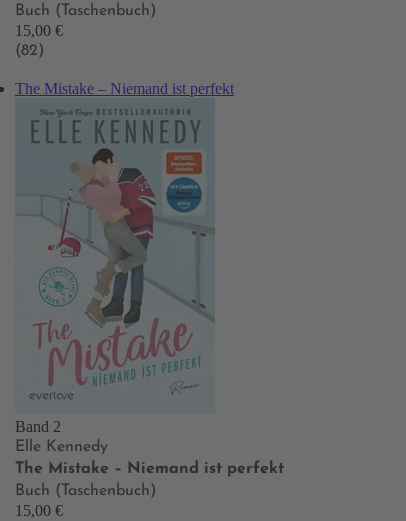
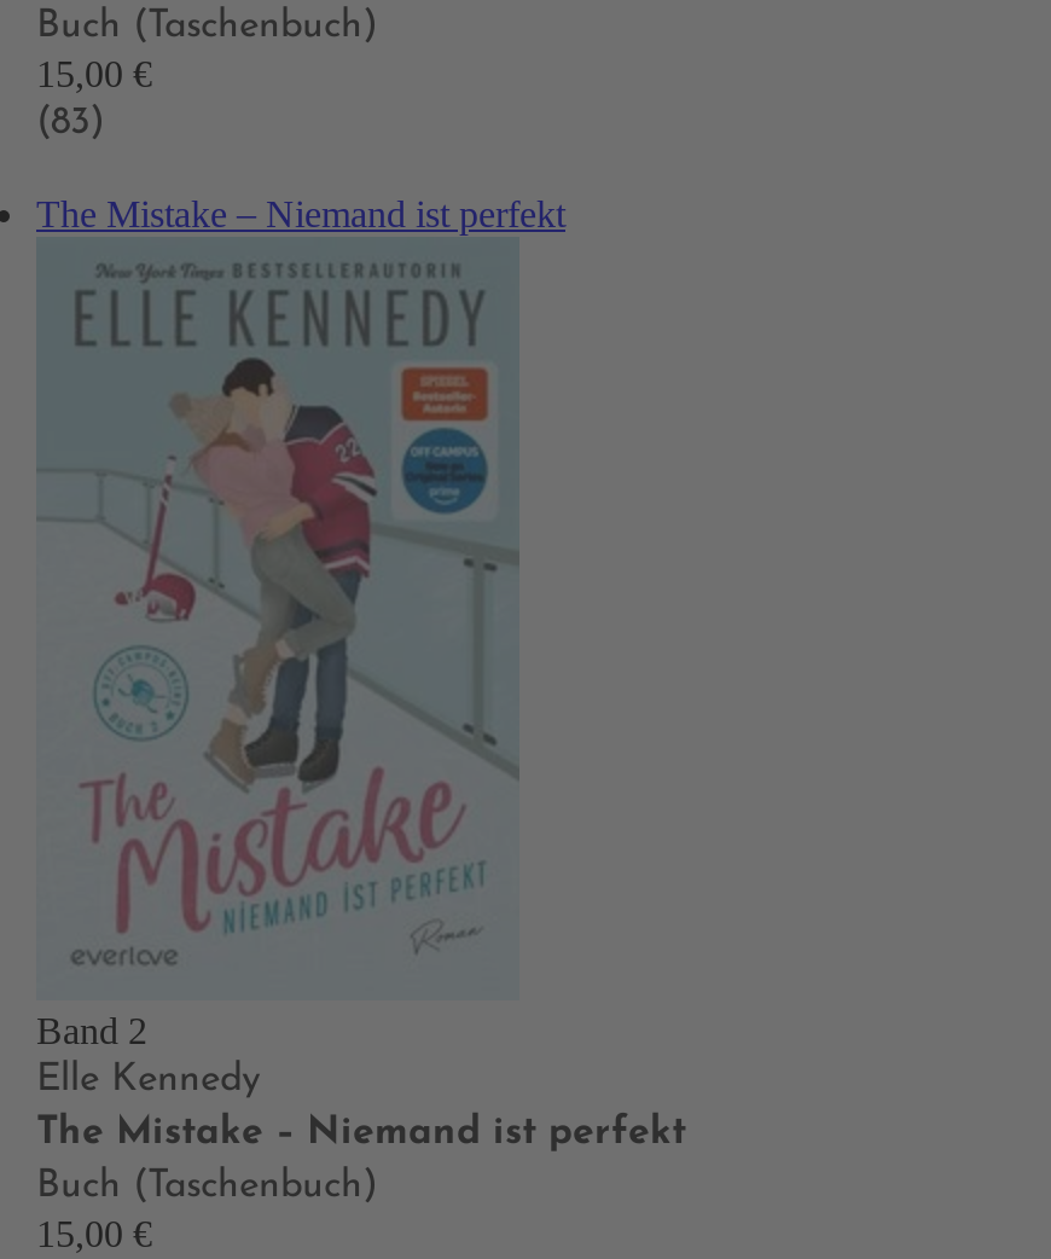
- (82)
+ (83)
